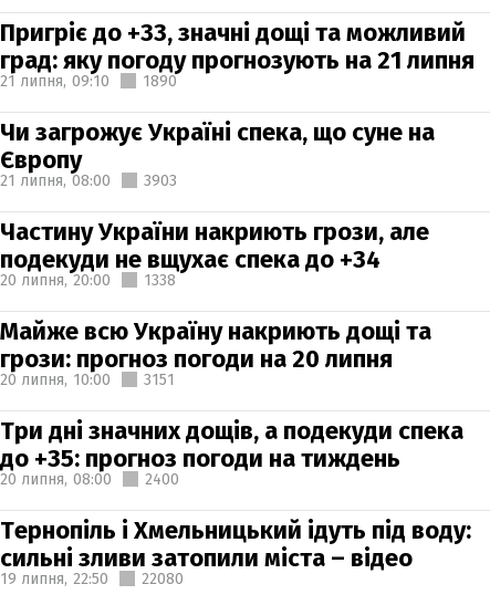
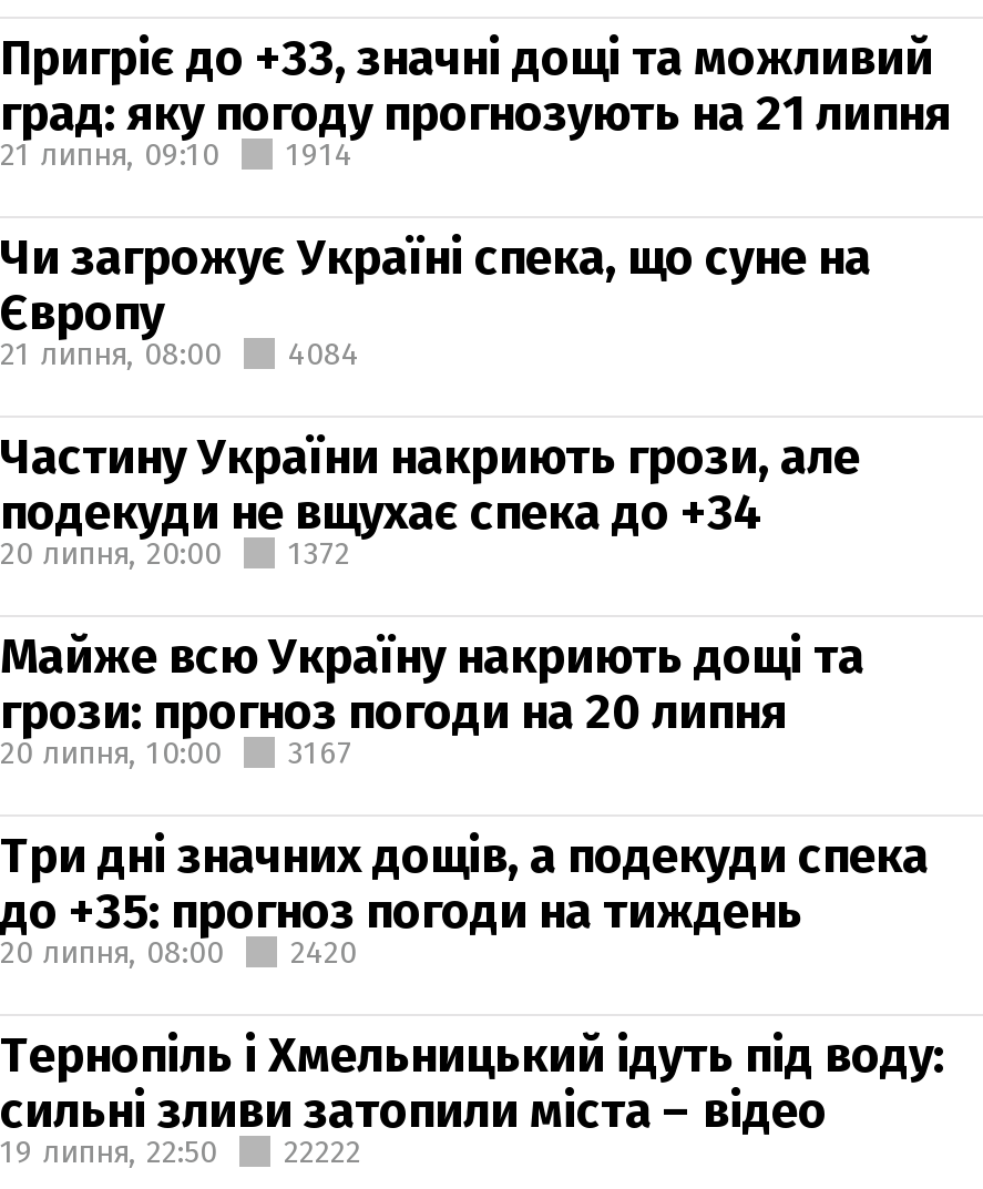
- 1890
+ 1914

- 21 липня, 08:00 3903
+ 21 липня, 08:00 4084

- 20 липня, 20:00 1338
+ 20 липня, 20:00 1372

- 20 липня, 10:00 3151
+ 20 липня, 10:00 3167

- 20 липня, 08:00 2400
+ 20 липня, 08:00 2420

- 19 липня, 22:50 22080
+ 19 липня, 22:50 22222
